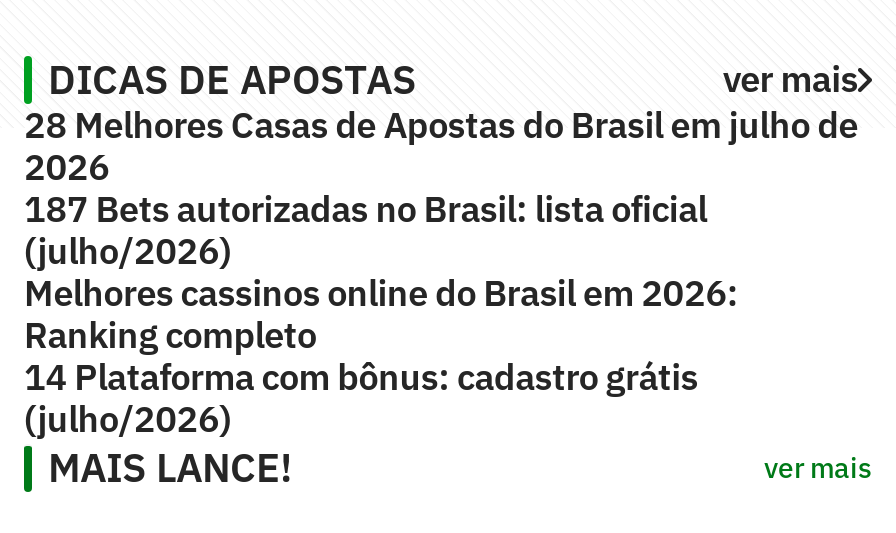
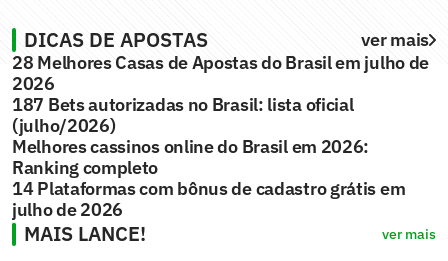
- 14 Plataforma com bônus: cadastro grátis
- (julho/2026)
+ 14 Plataformas com bônus de cadastro grátis em
+ julho de 2026
